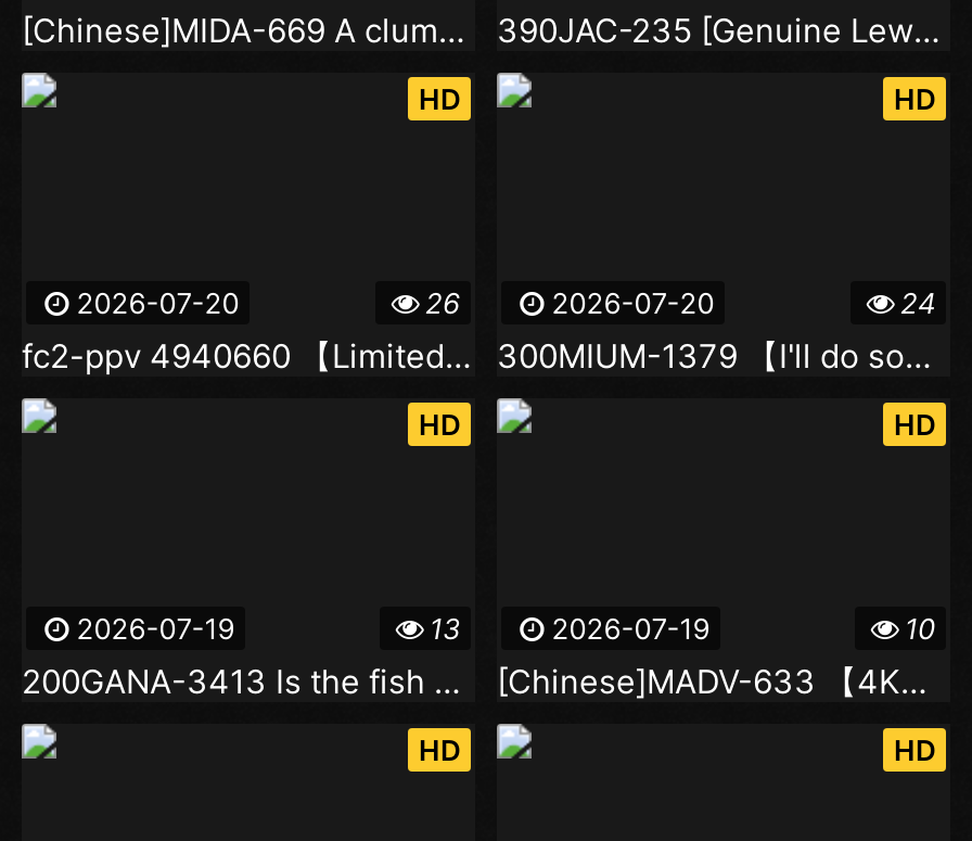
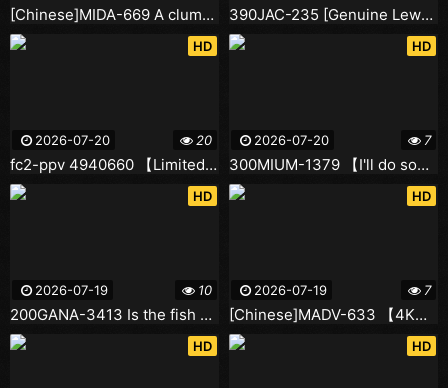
- 26
+ 20

- 24
+ 7

- 13
+ 10

- 10
+ 7
